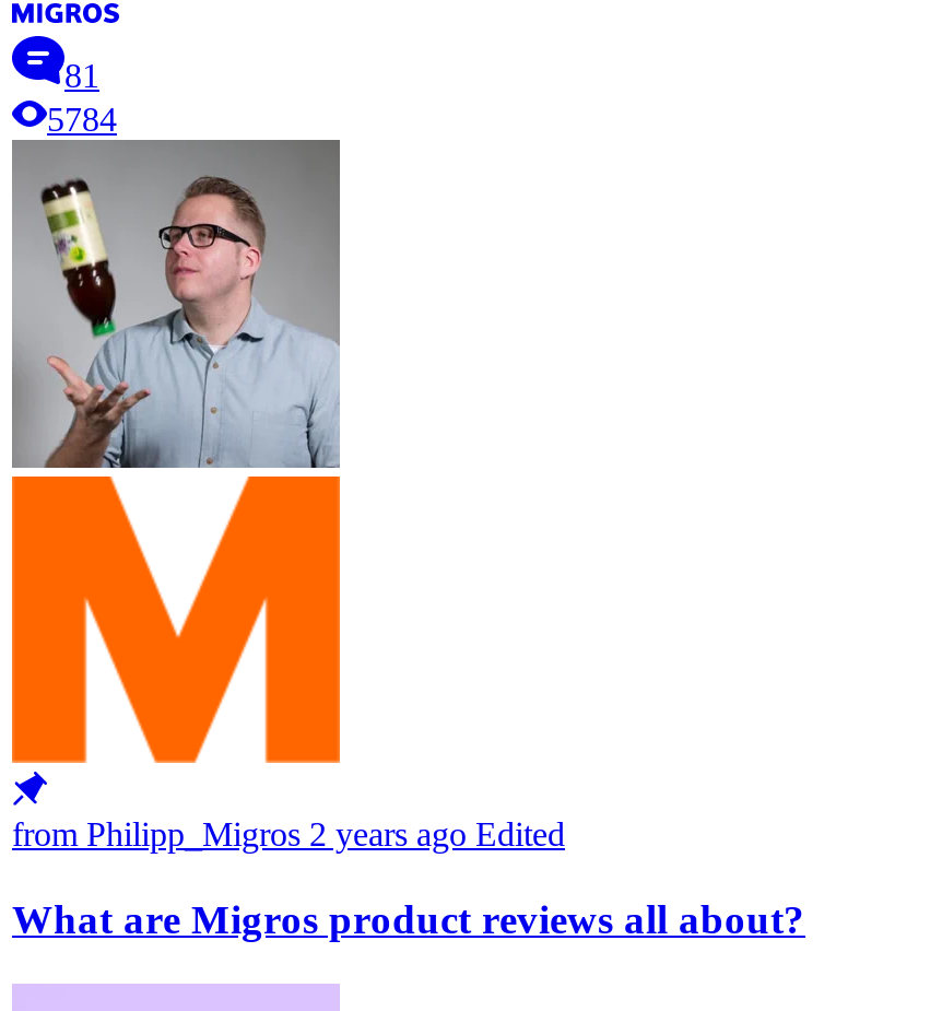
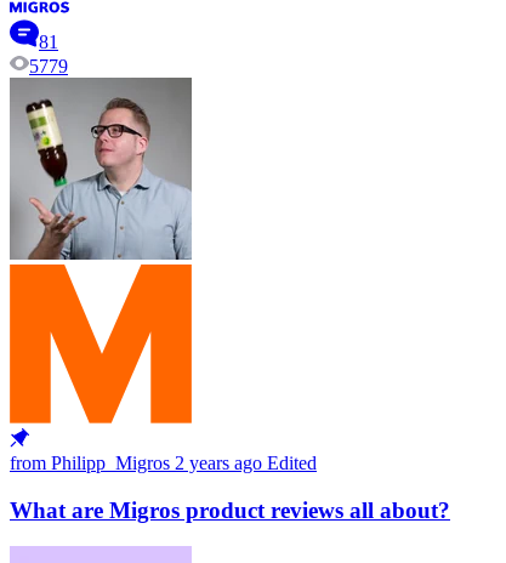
- 5784
+ 5779
